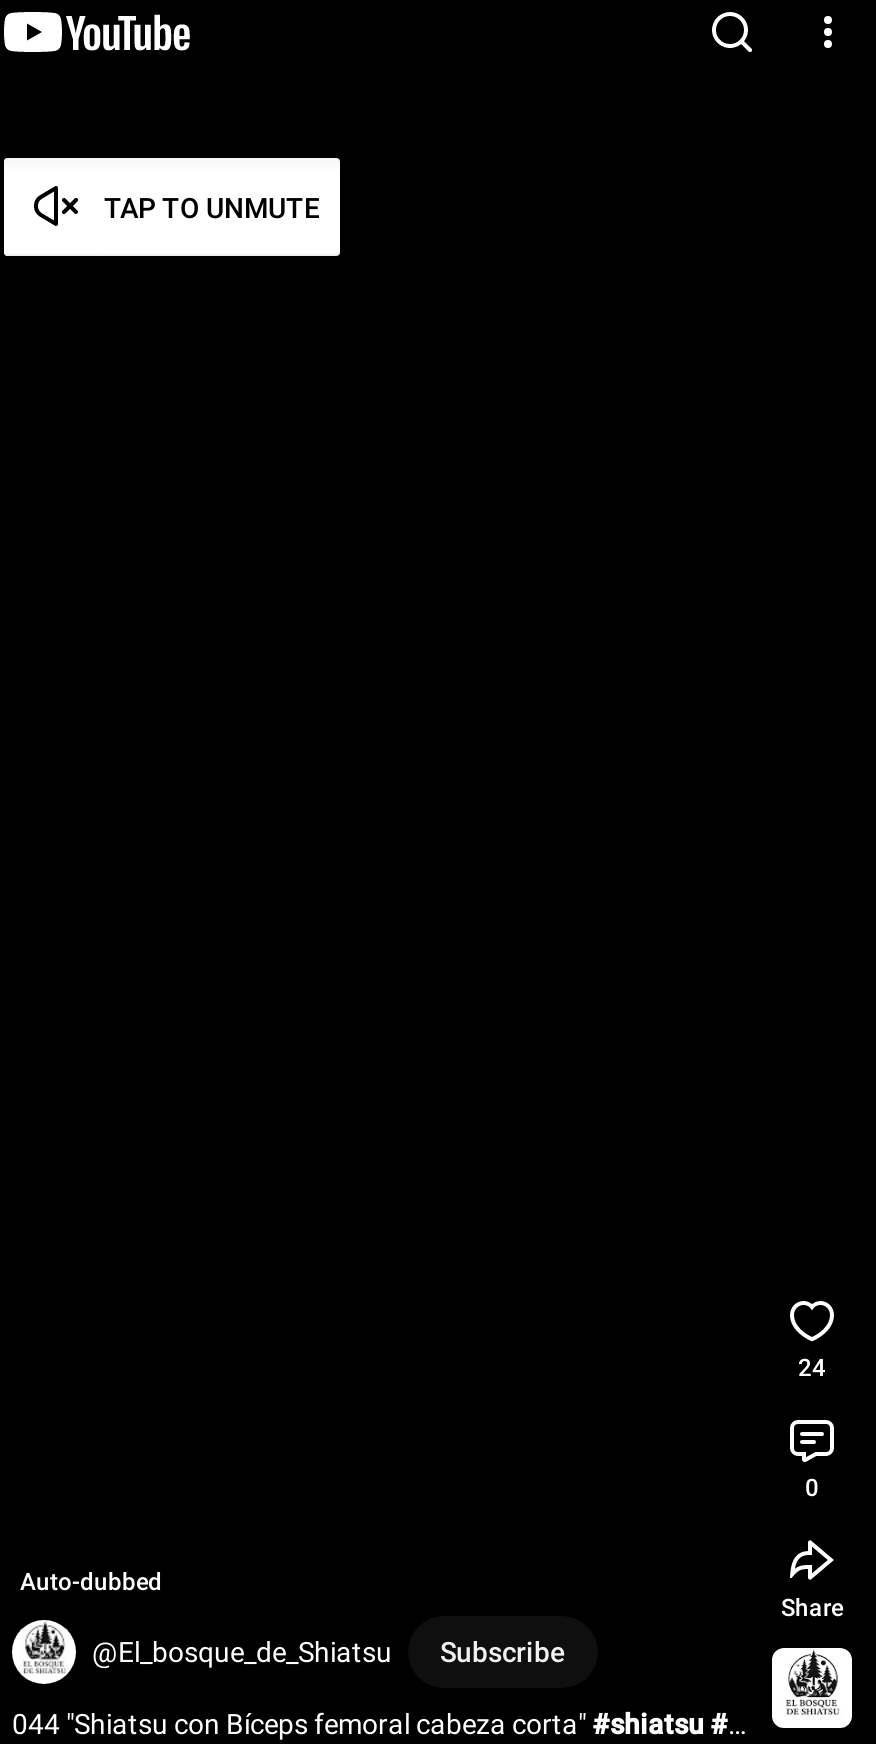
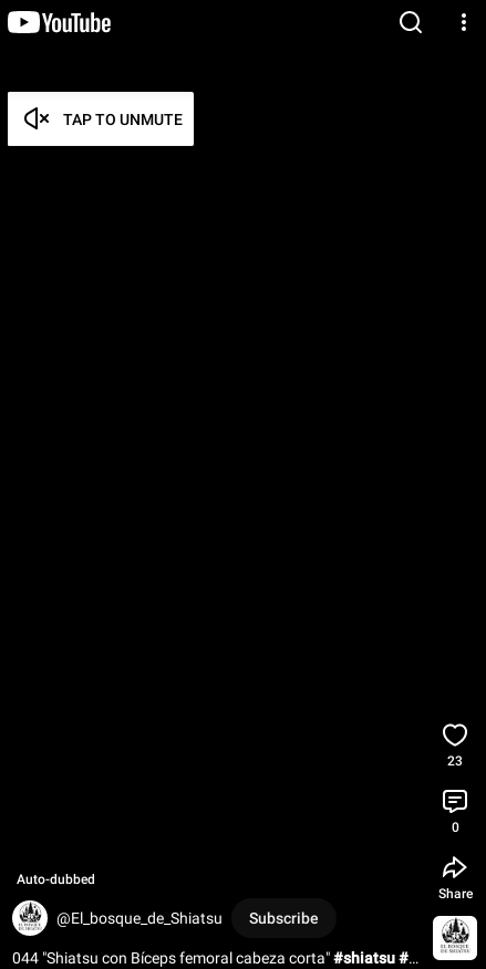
- 24
+ 23
